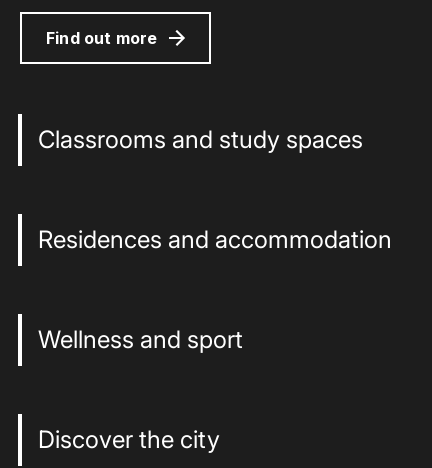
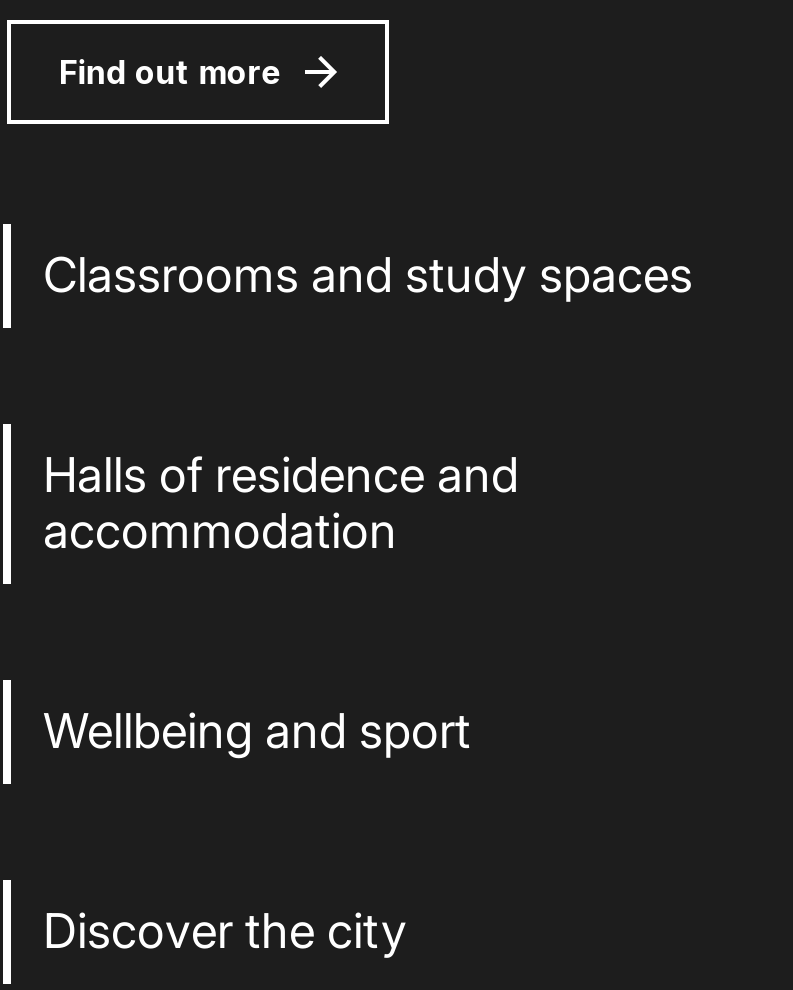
- Residences and accommodation
+ Halls of residence and
+ accommodation

- Wellness and sport
+ Wellbeing and sport
